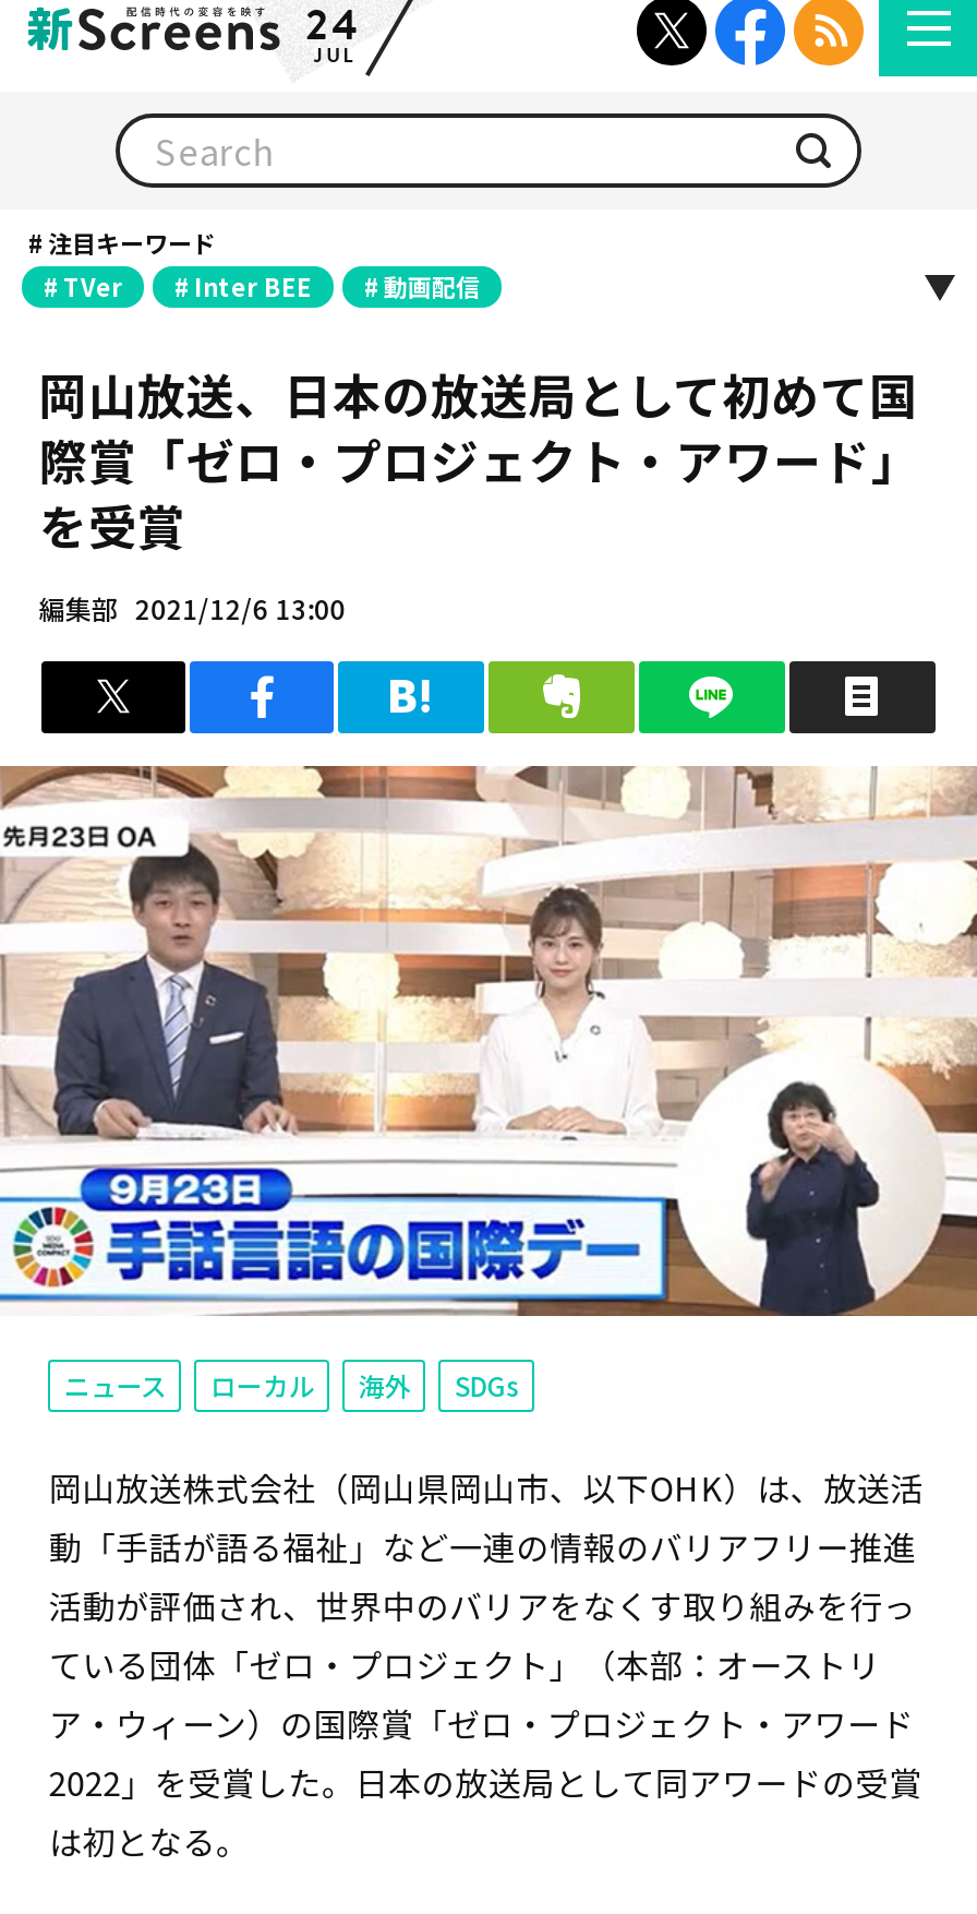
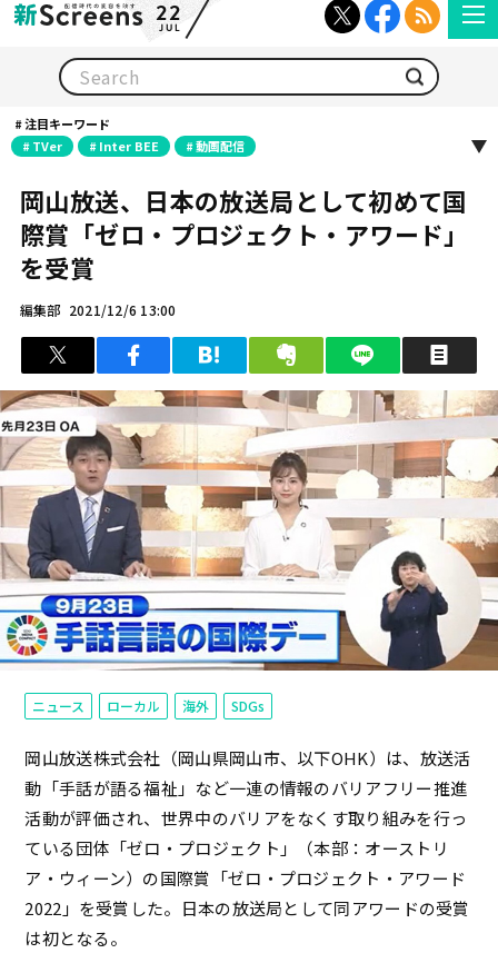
- 24
+ 22
